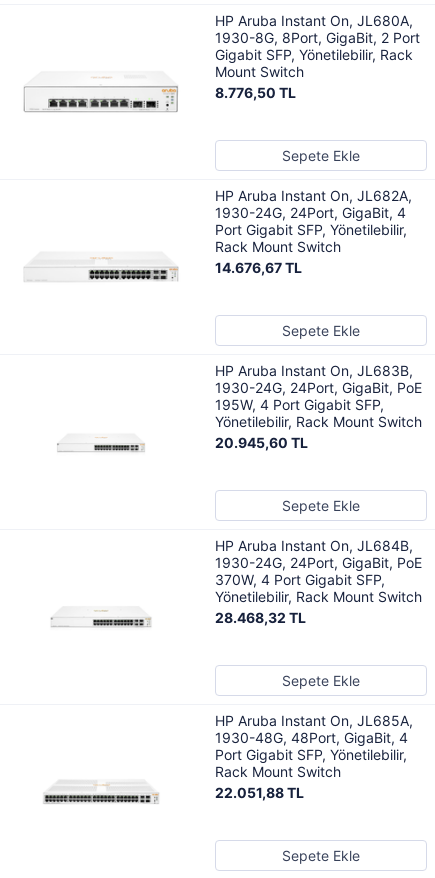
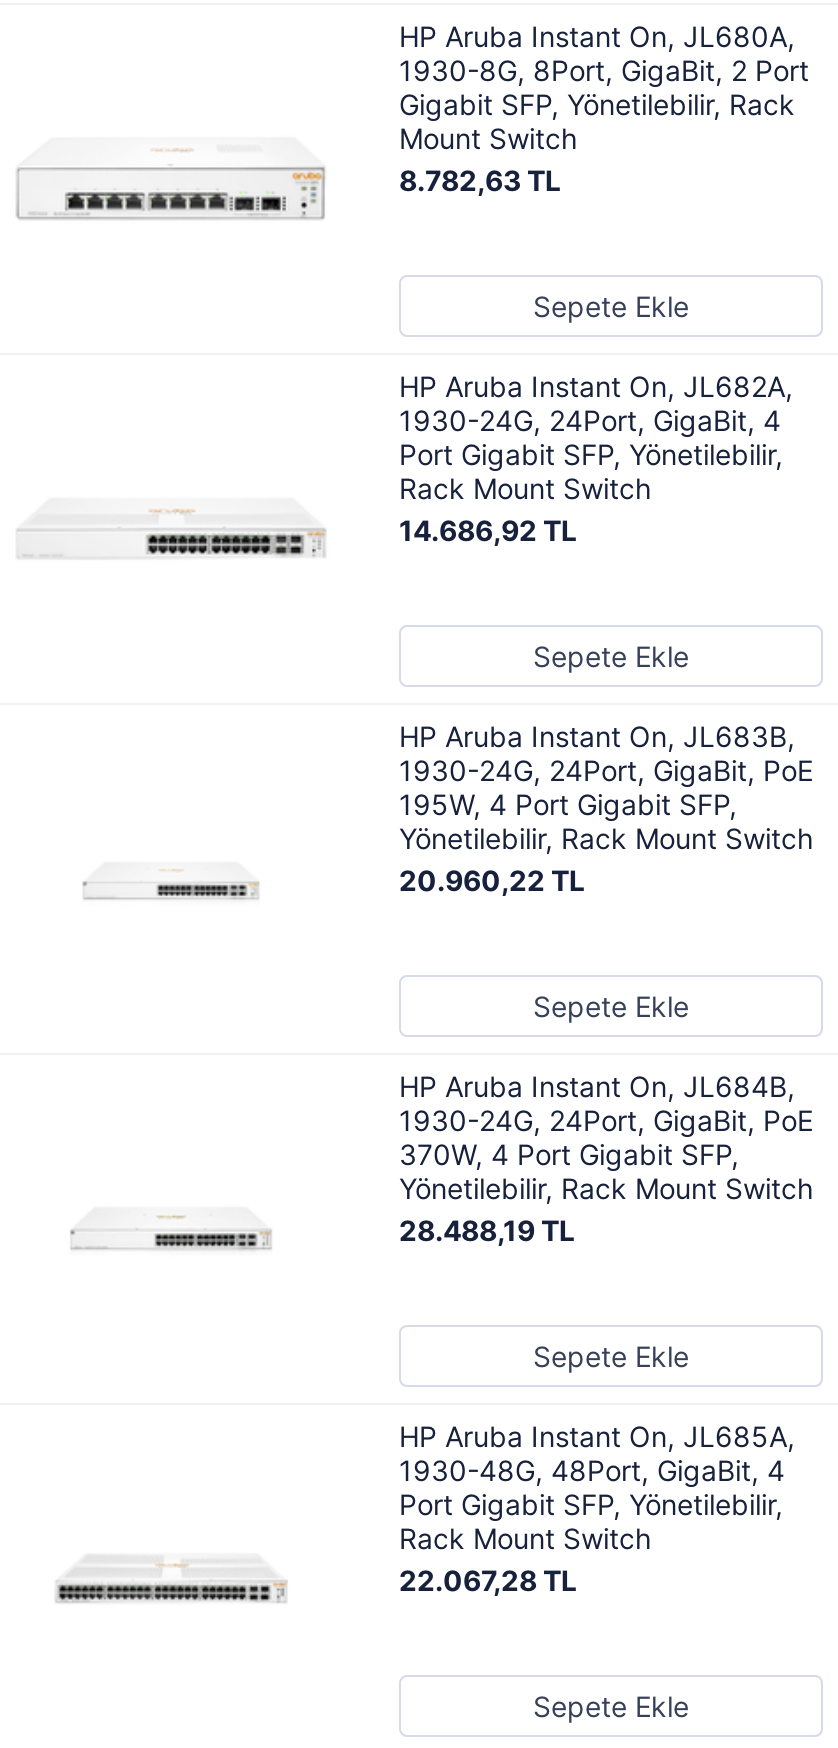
- 8.776,50 TL
+ 8.782,63 TL

- 14.676,67 TL
+ 14.686,92 TL

- 20.945,60 TL
+ 20.960,22 TL

- 28.468,32 TL
+ 28.488,19 TL

- 22.051,88 TL
+ 22.067,28 TL
